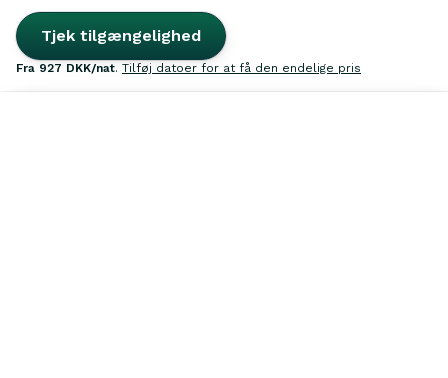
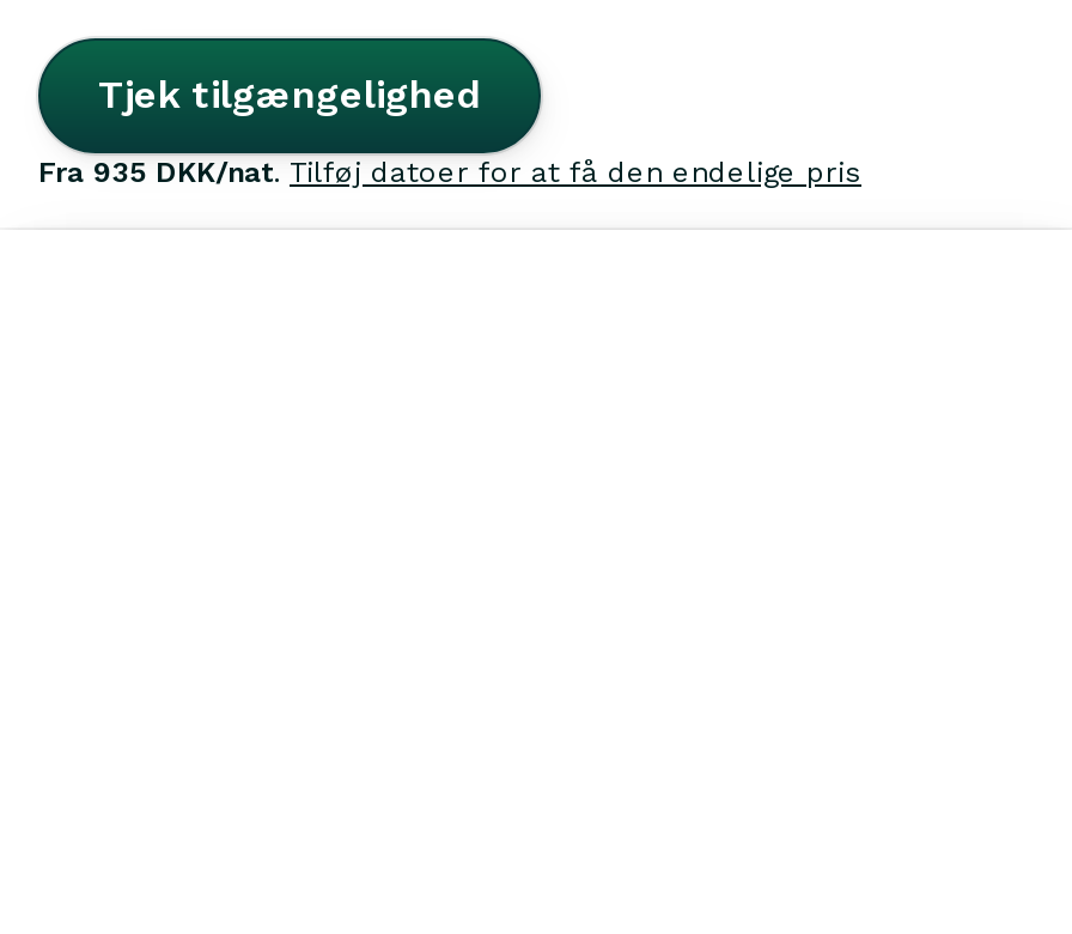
- fra 927 DKK/nat. Tilføj datoer for at få den endelige pris
+ fra 935 DKK/nat. Tilføj datoer for at få den endelige pris
